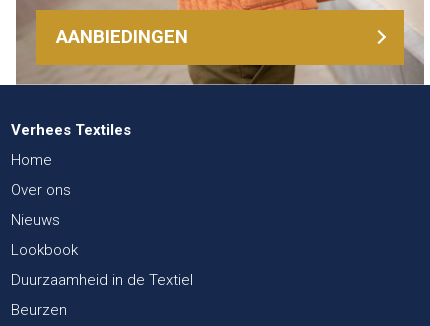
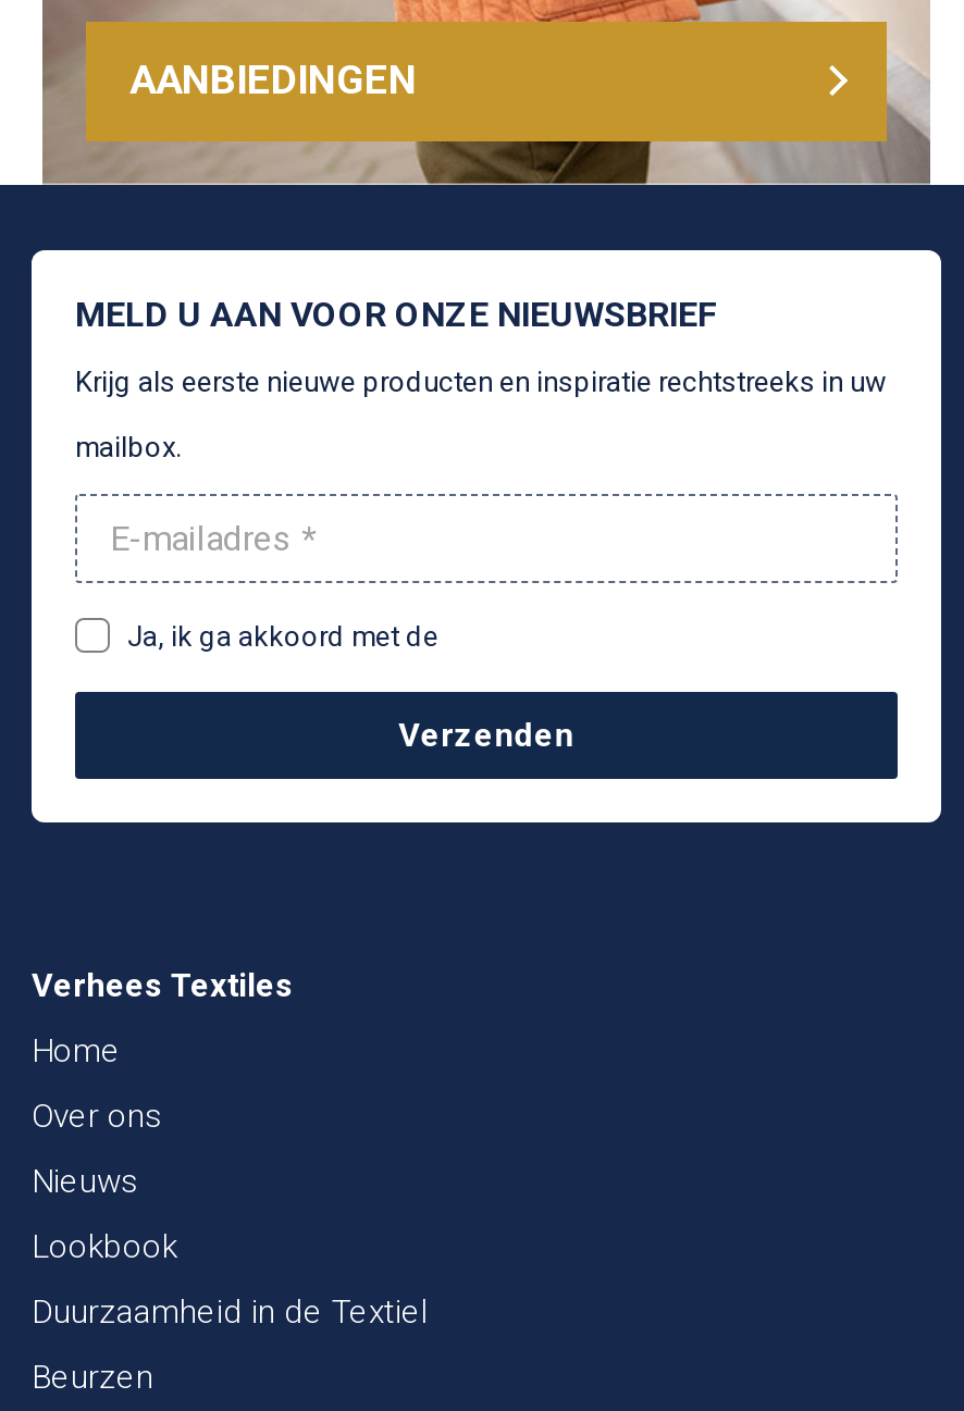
+ [image]
+ MELD U AAN VOOR ONZE NIEUWSBRIEF
+ Krijg als eerste nieuwe producten en inspiratie rechtstreeks in uw
+ mailbox.

+ Ja, ik ga akkoord met de
+ Verzenden
